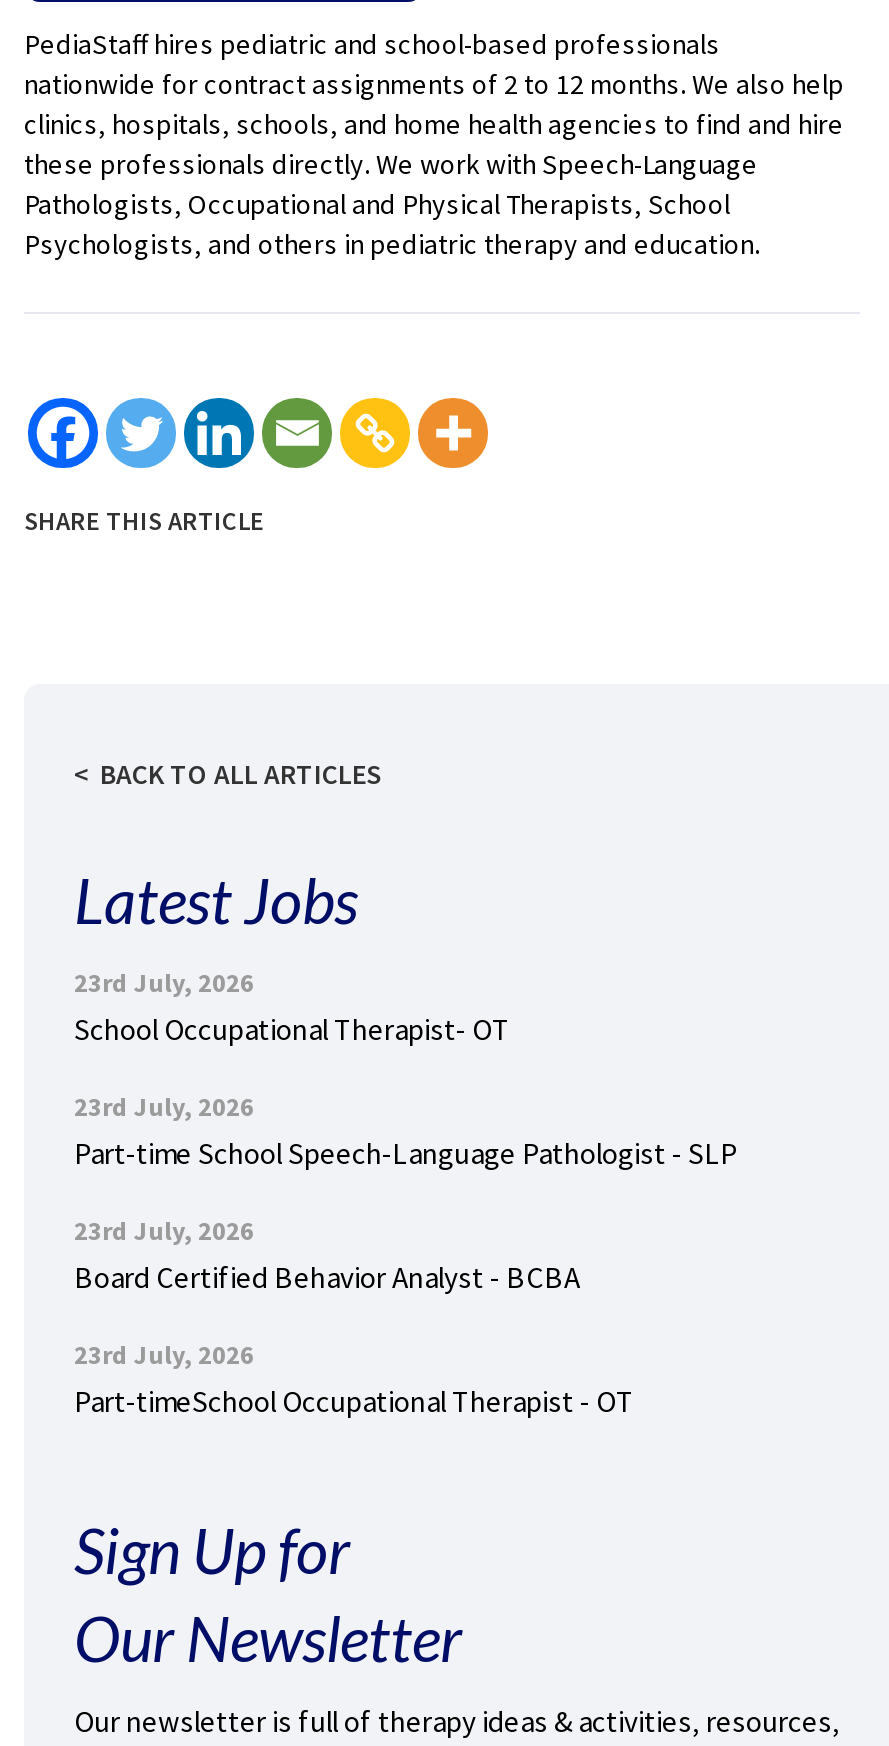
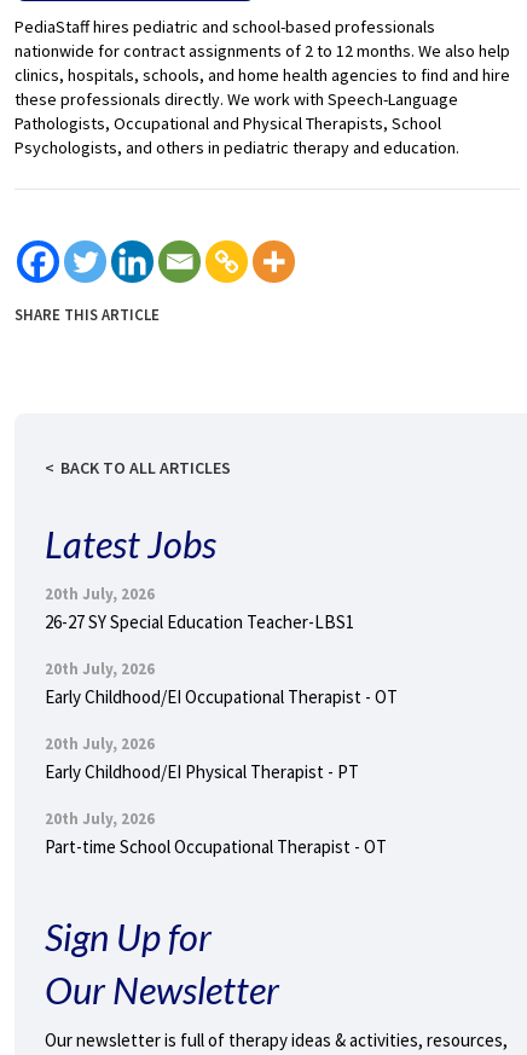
- 23rd July, 2026
- School Occupational Therapist- OT
+ 20th July, 2026
+ 26-27 SY Special Education Teacher-LBS1

- 23rd July, 2026
- Part-time School Speech-Language Pathologist - SLP
+ 20th July, 2026
+ Early Childhood/EI Occupational Therapist - OT

- 23rd July, 2026
- Board Certified Behavior Analyst - BCBA
+ 20th July, 2026
+ Early Childhood/EI Physical Therapist - PT

- 23rd July, 2026
- Part-timeSchool Occupational Therapist - OT
+ 20th July, 2026
+ Part-time School Occupational Therapist - OT
